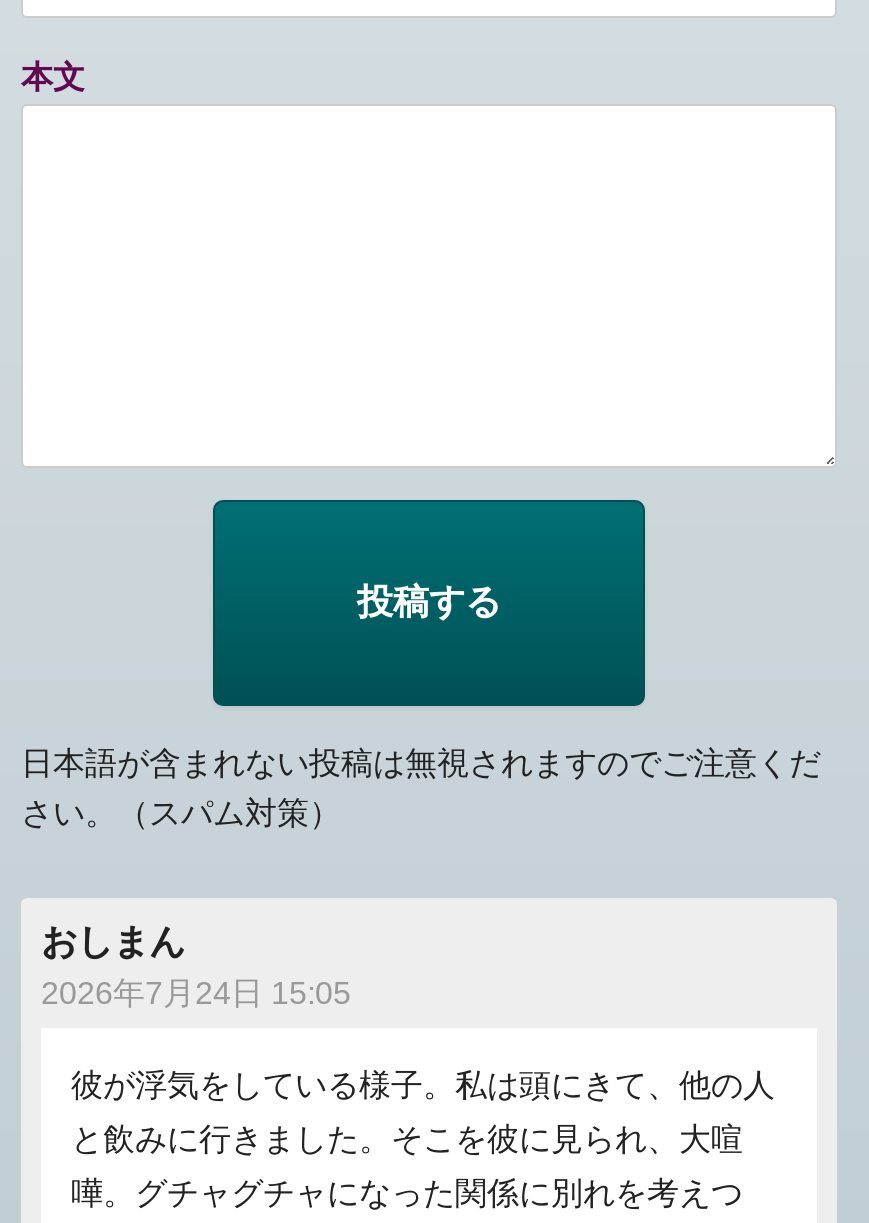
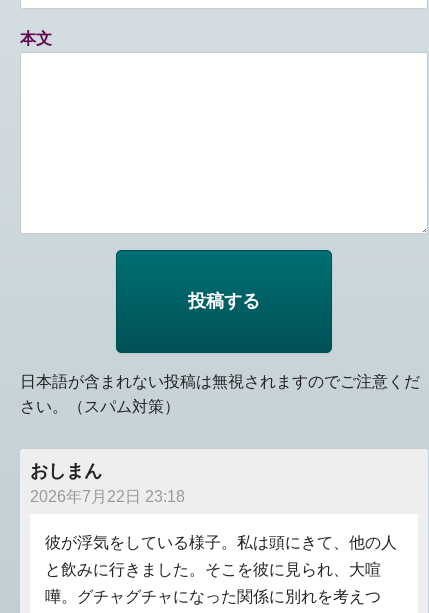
- 2026年7月24日 15:05
+ 2026年7月22日 23:18
